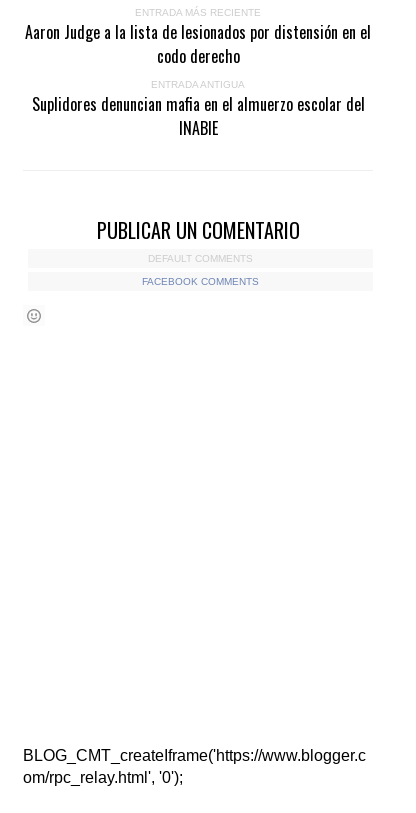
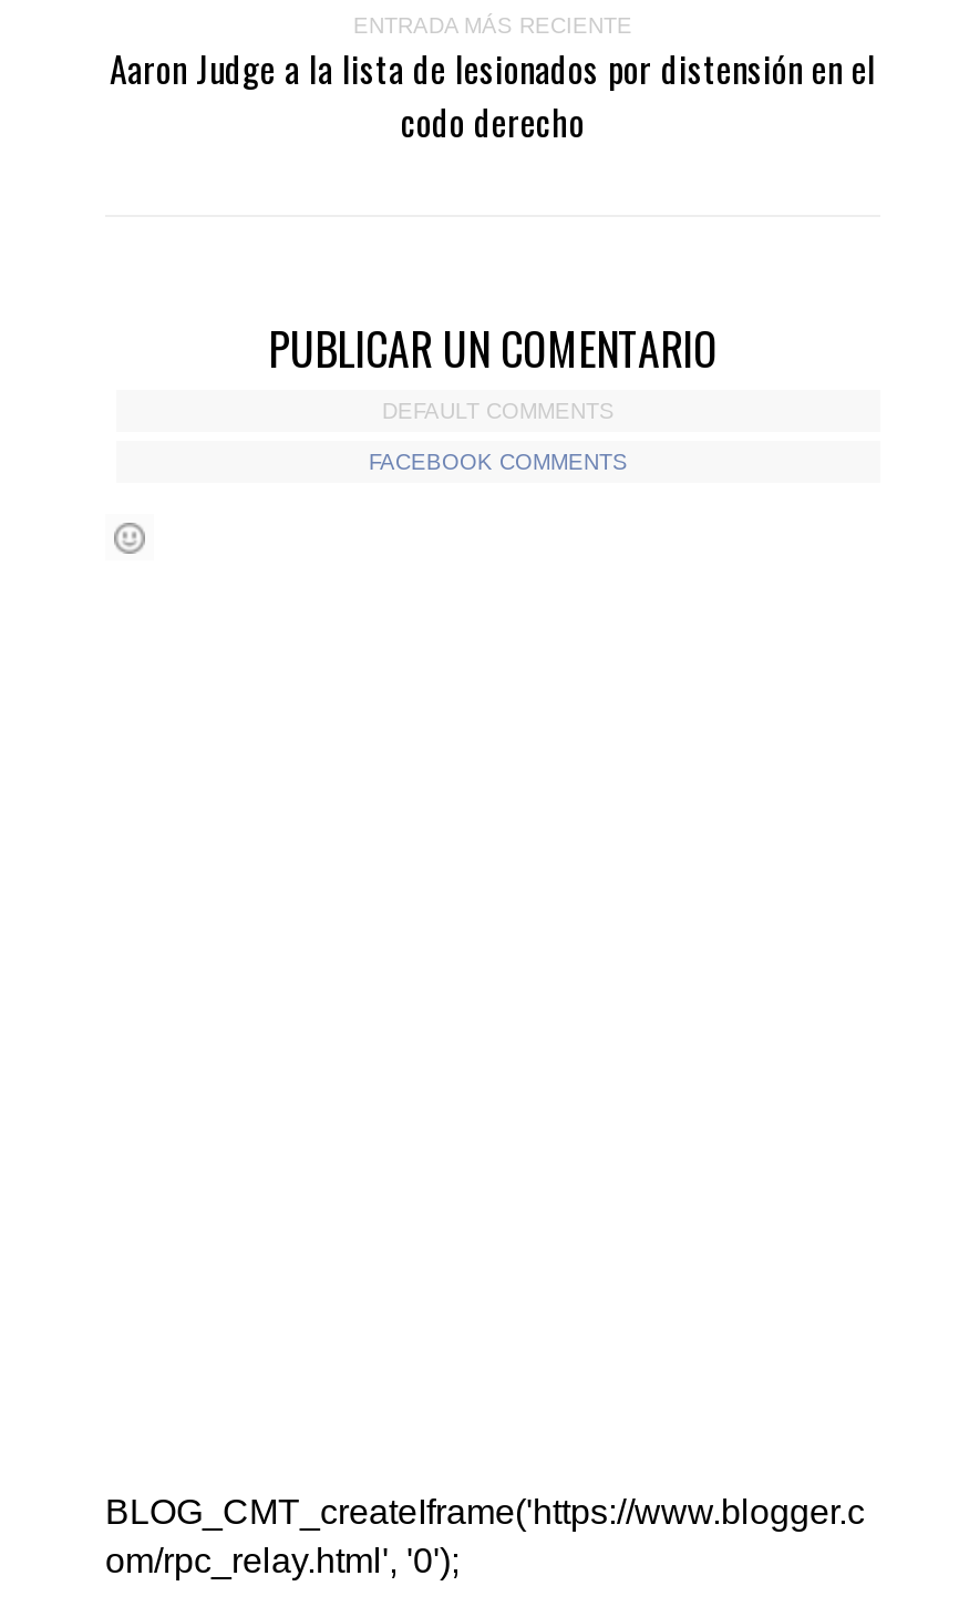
- ENTRADA ANTIGUA
- Suplidores denuncian mafia en el almuerzo escolar del
- INABIE
